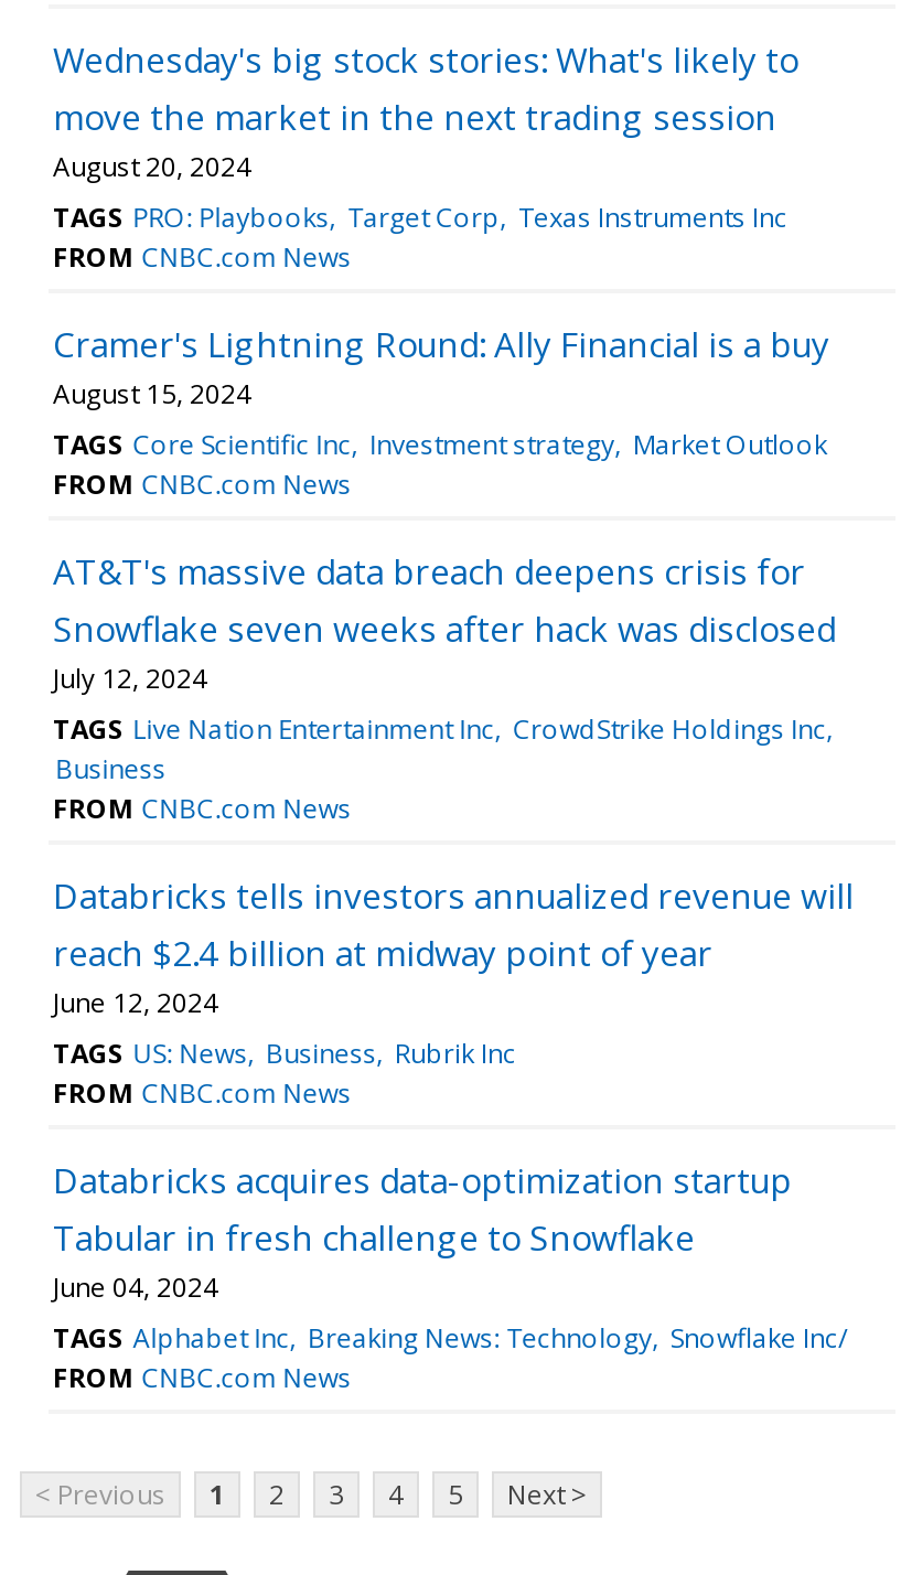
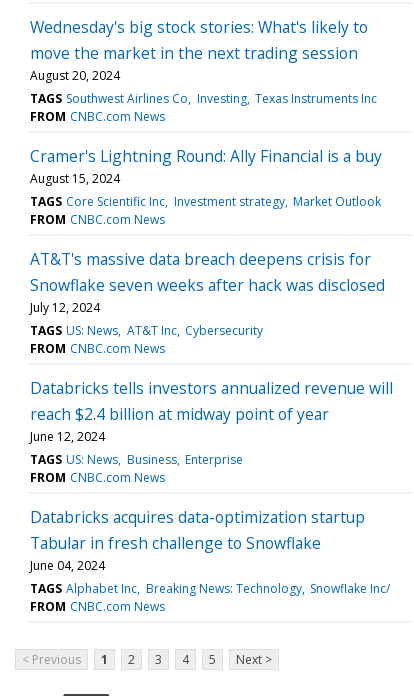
- TAGS PRO: Playbooks Target Corp Texas Instruments Inc
+ TAGS Southwest Airlines Co Investing Texas Instruments Inc

- TAGS Live Nation Entertainment Inc CrowdStrike Holdings Inc
- Business
+ TAGS US: News AT&T Inc Cybersecurity

- TAGS US: News Business Rubrik Inc
+ TAGS US: News Business Enterprise
